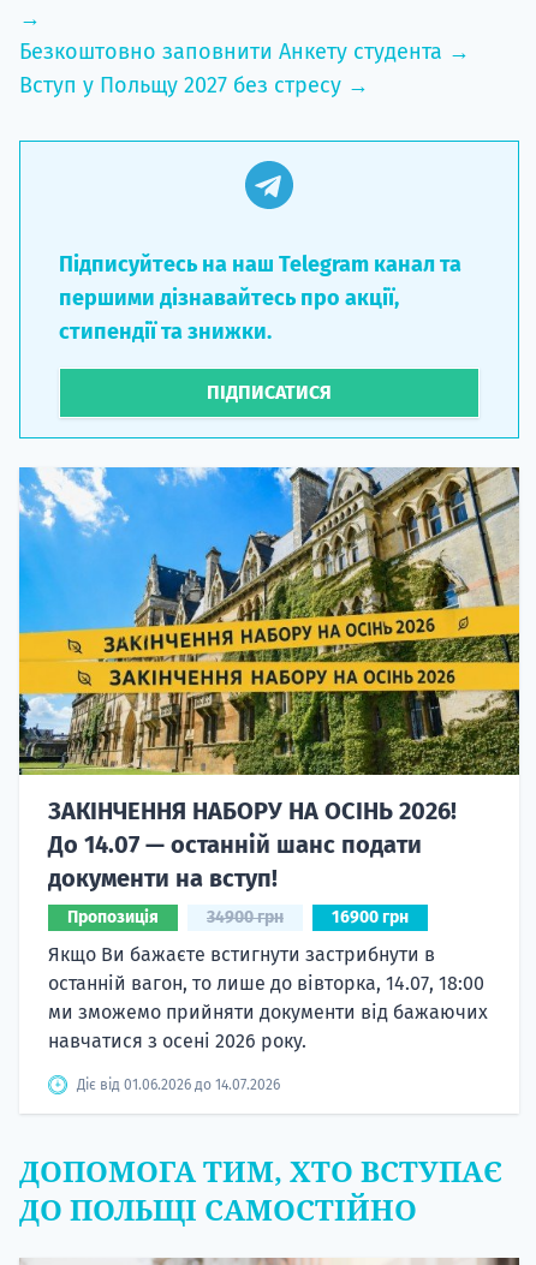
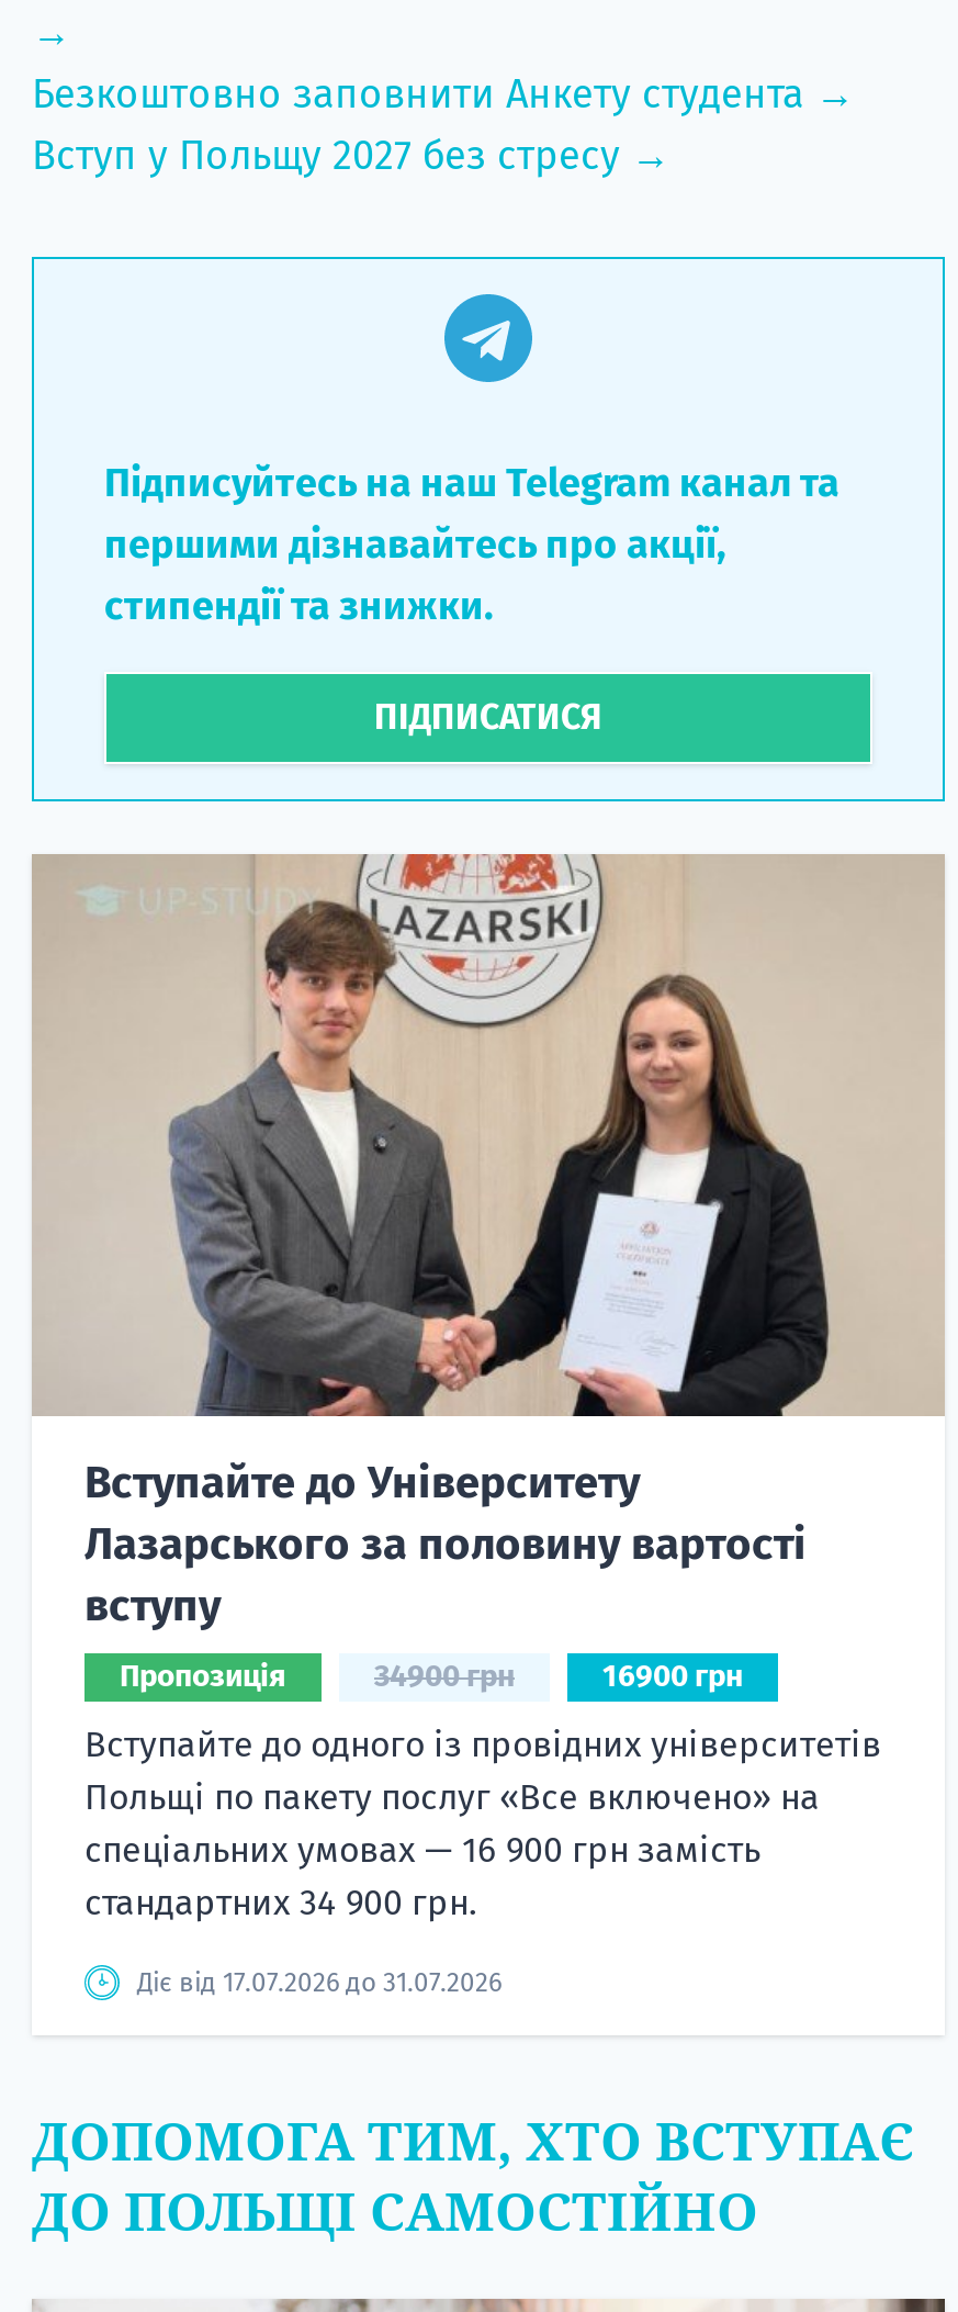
- [image]
- ЗАКІНЧЕННЯ НАБОРУ НА ОСІНЬ 2026!
- До 14.07 — останній шанс подати
- документи на вступ!
+ [image]
+ Вступайте до Університету
+ Лазарського за половину вартості
+ вступу

- Якщо Ви бажаєте встигнути застрибнути в
- останній вагон, то лише до вівторка, 14.07, 18:00
- ми зможемо прийняти документи від бажаючих
- навчатися з осені 2026 року.
+ Вступайте до одного із провідних університетів
+ Польщі по пакету послуг «Все включено» на
+ спеціальних умовах — 16 900 грн замість
+ стандартних 34 900 грн.

- Діє від 01.06.2026 до 14.07.2026
+ Діє від 17.07.2026 до 31.07.2026
